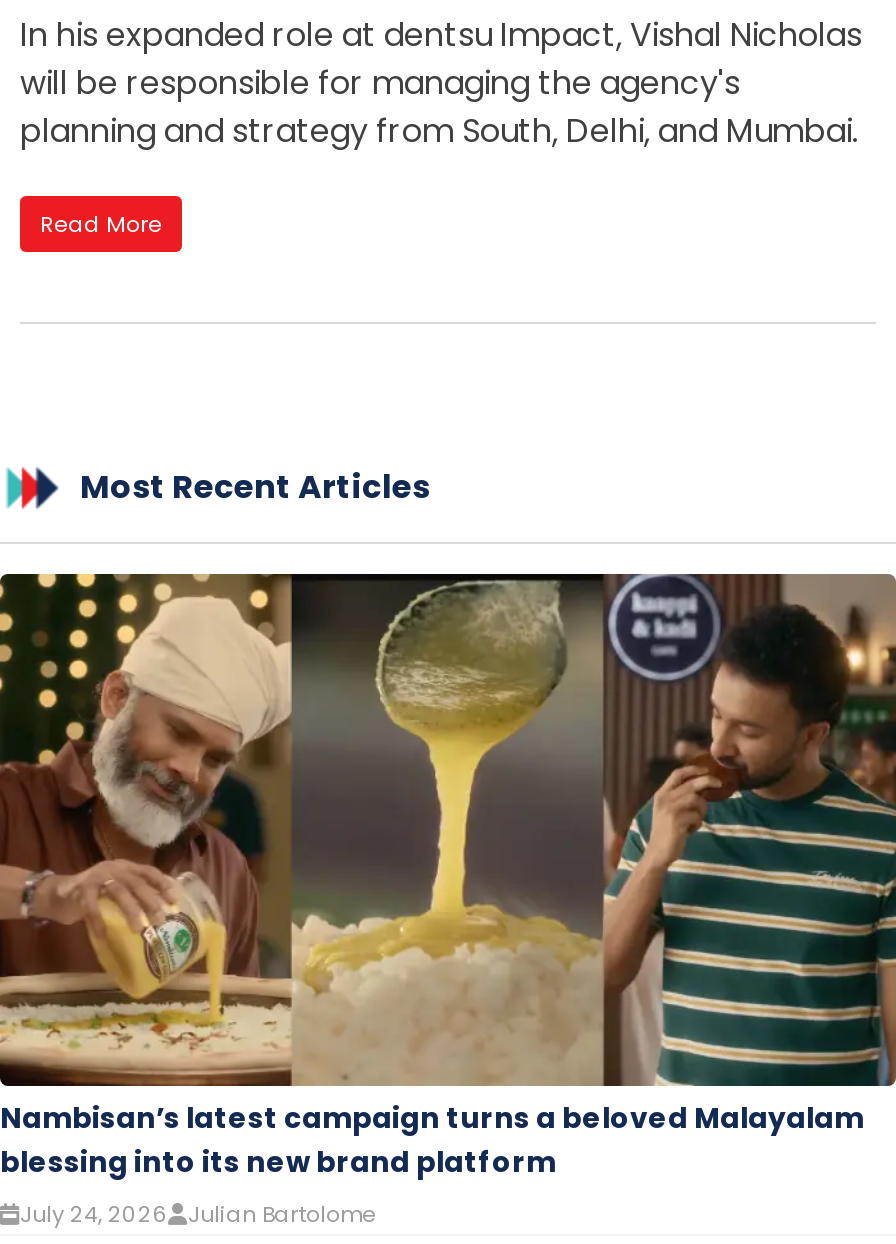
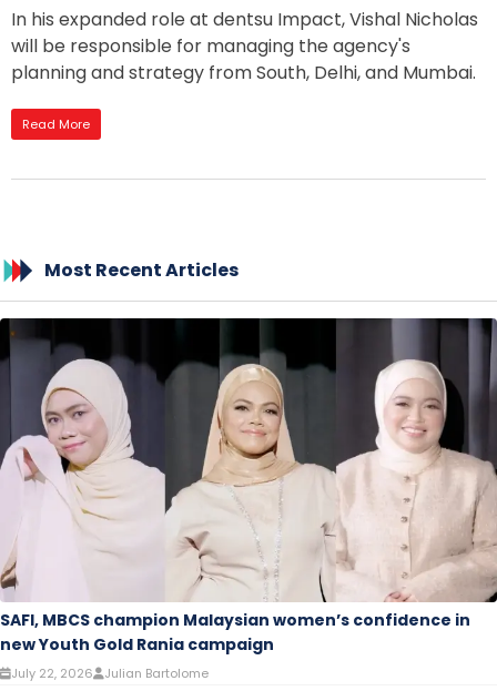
- [image]
- Nambisan’s latest campaign turns a beloved Malayalam
- blessing into its new brand platform
- July 24, 2026
+ [image]
+ SAFI, MBCS champion Malaysian women’s confidence in
+ new Youth Gold Rania campaign
+ July 22, 2026
